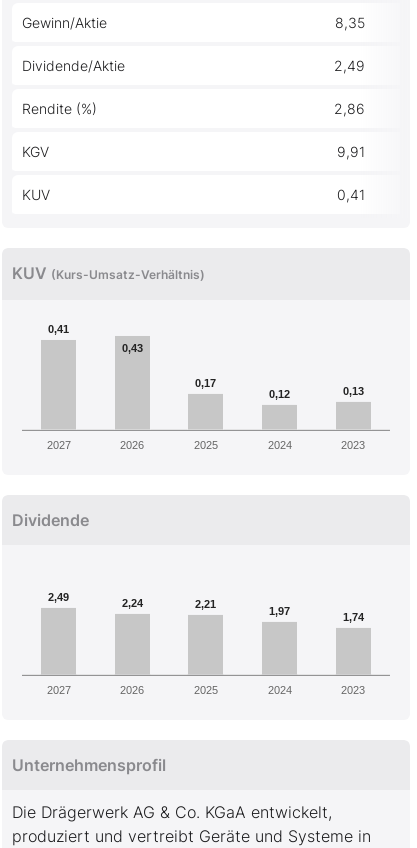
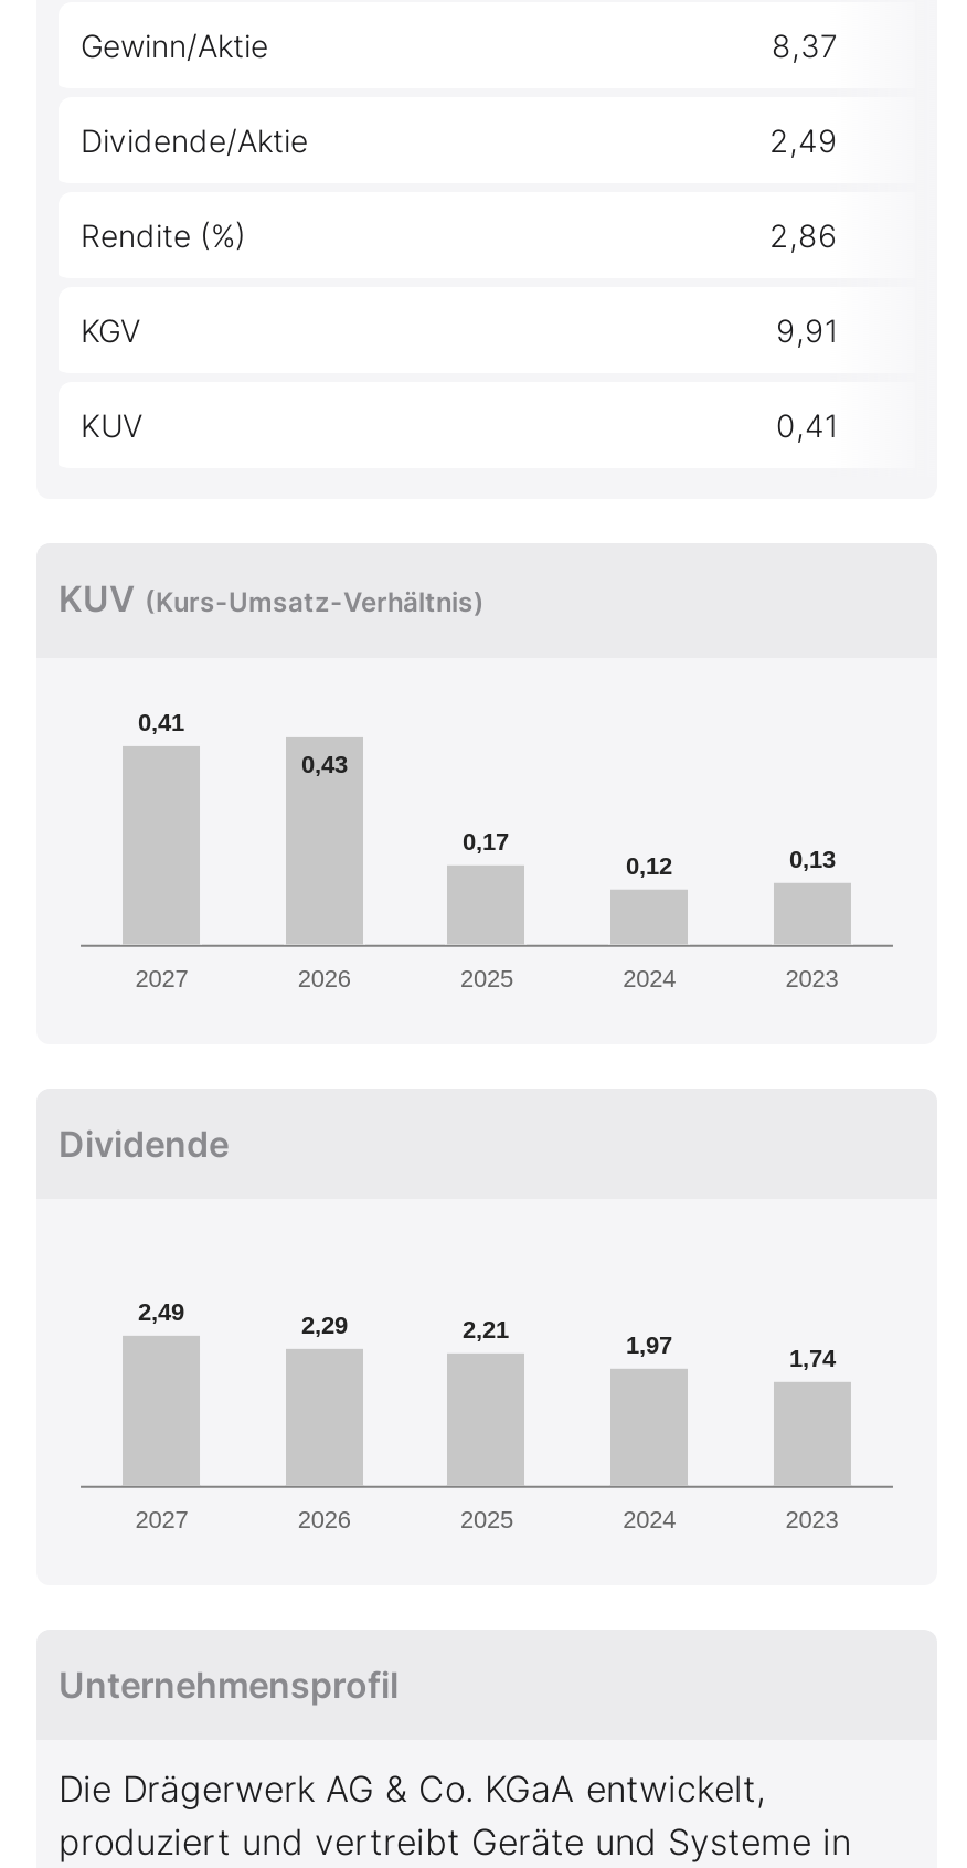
- 8,35
+ 8,37

- 2,24
+ 2,29
